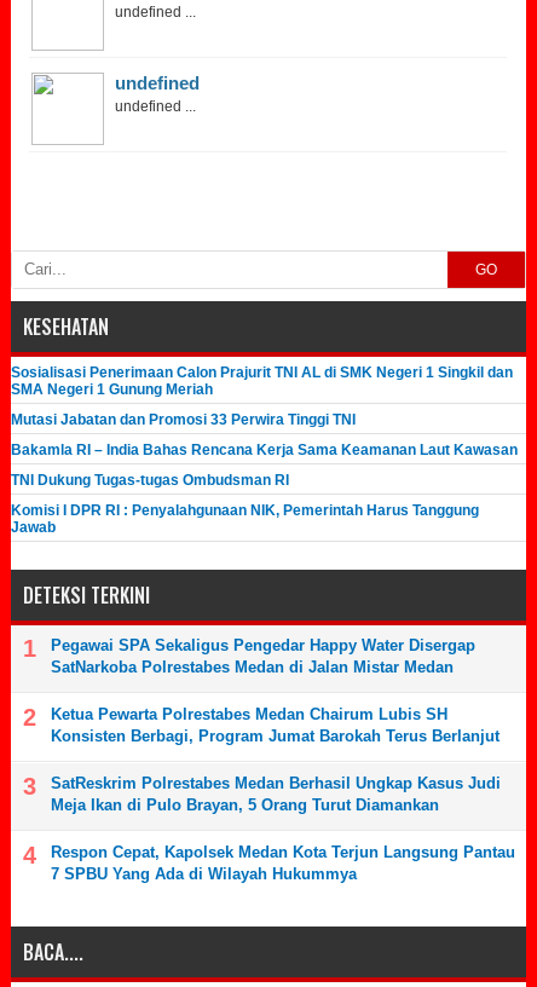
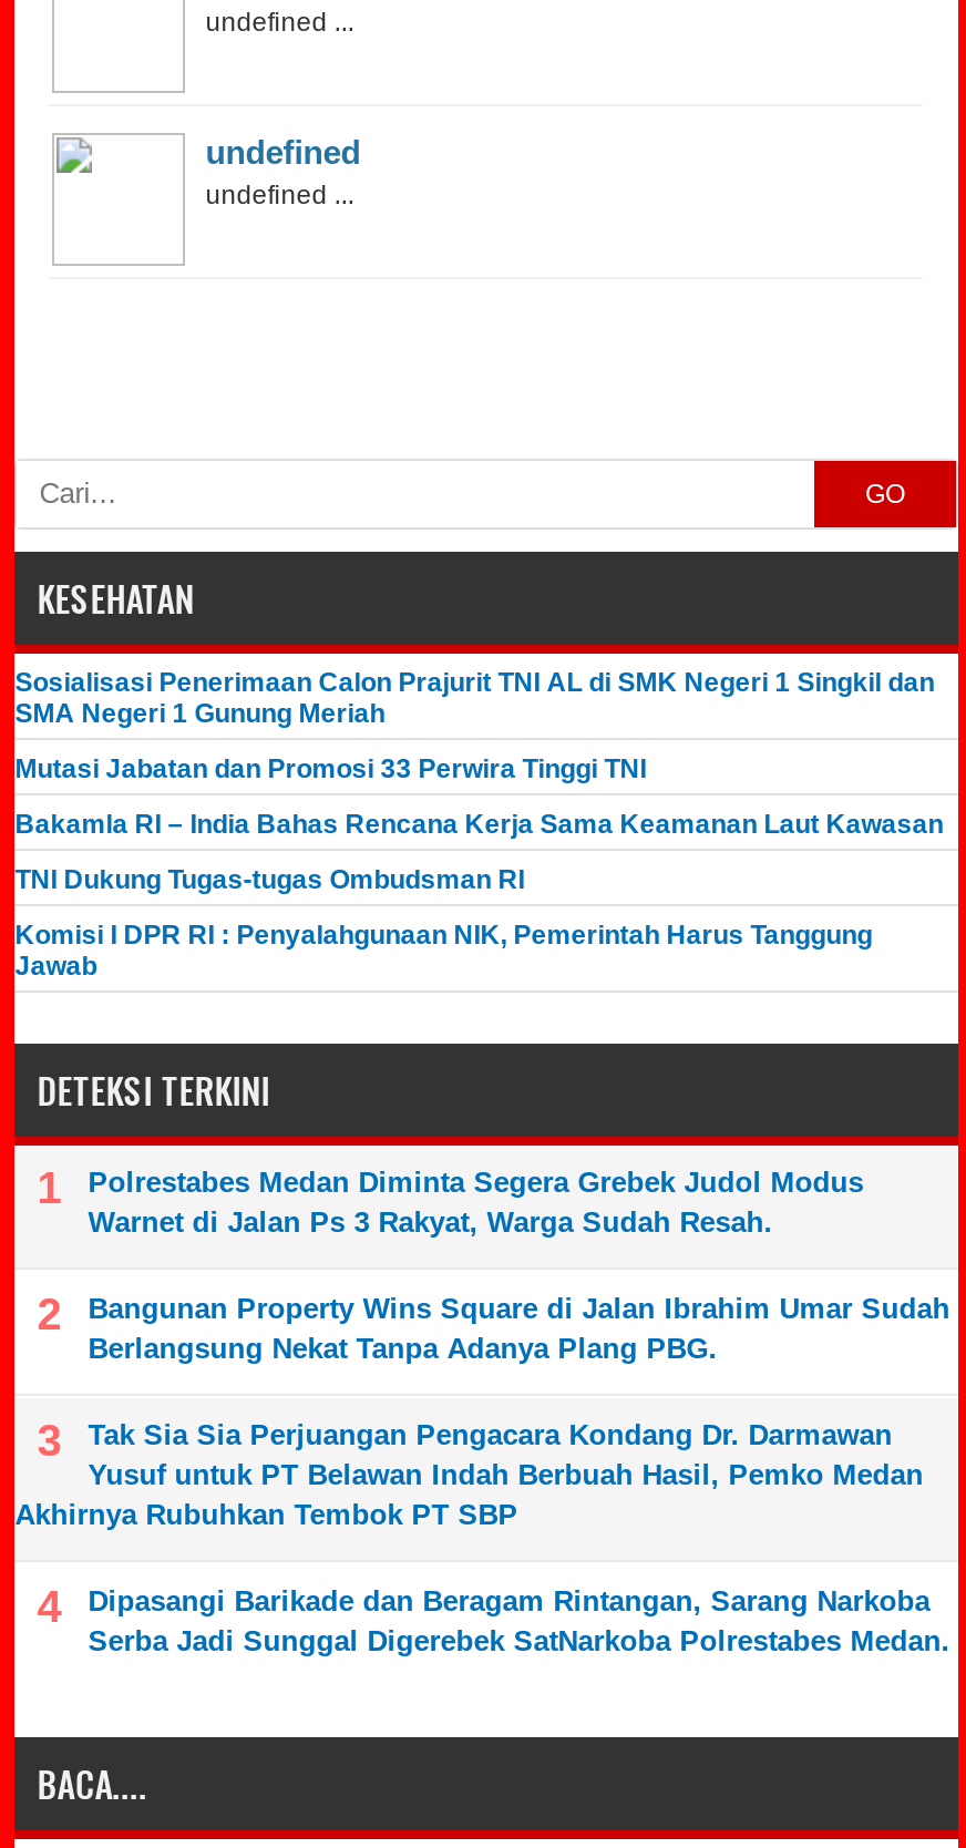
- Pegawai SPA Sekaligus Pengedar Happy Water Disergap
- SatNarkoba Polrestabes Medan di Jalan Mistar Medan
+ Polrestabes Medan Diminta Segera Grebek Judol Modus
+ Warnet di Jalan Ps 3 Rakyat, Warga Sudah Resah.

- Ketua Pewarta Polrestabes Medan Chairum Lubis SH
- Konsisten Berbagi, Program Jumat Barokah Terus Berlanjut
+ Bangunan Property Wins Square di Jalan Ibrahim Umar Sudah
+ Berlangsung Nekat Tanpa Adanya Plang PBG.

- SatReskrim Polrestabes Medan Berhasil Ungkap Kasus Judi
- Meja Ikan di Pulo Brayan, 5 Orang Turut Diamankan
+ Tak Sia Sia Perjuangan Pengacara Kondang Dr. Darmawan
+ Yusuf untuk PT Belawan Indah Berbuah Hasil, Pemko Medan
+ Akhirnya Rubuhkan Tembok PT SBP

- Respon Cepat, Kapolsek Medan Kota Terjun Langsung Pantau
- 7 SPBU Yang Ada di Wilayah Hukummya
+ Dipasangi Barikade dan Beragam Rintangan, Sarang Narkoba
+ Serba Jadi Sunggal Digerebek SatNarkoba Polrestabes Medan.
